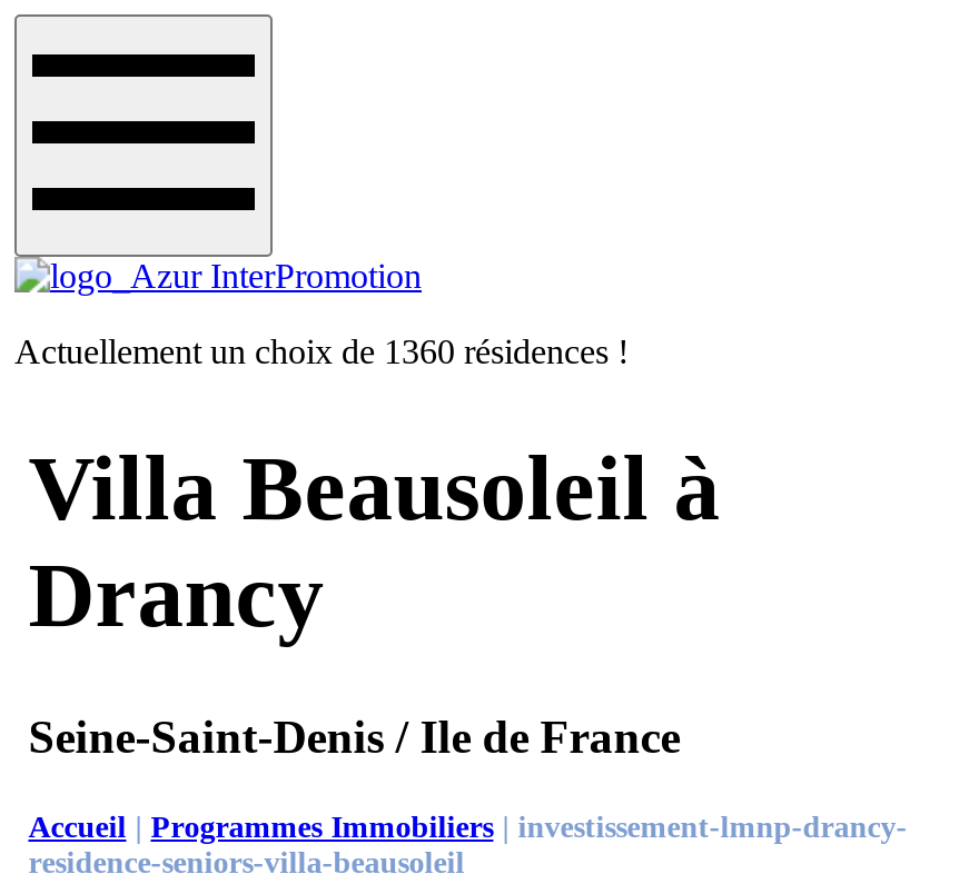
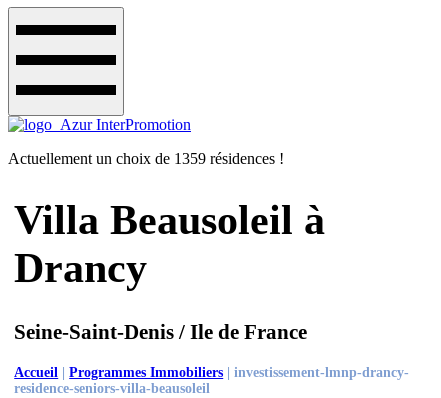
- Actuellement un choix de 1360 résidences !
+ Actuellement un choix de 1359 résidences !
